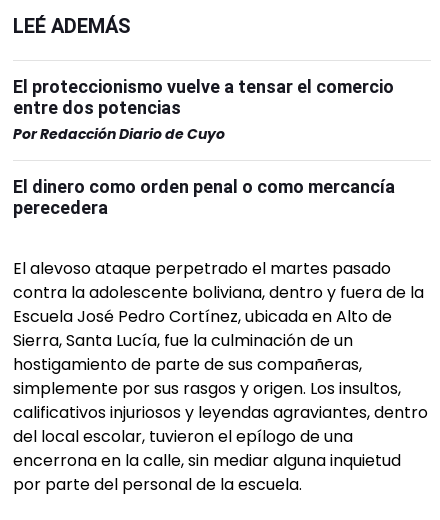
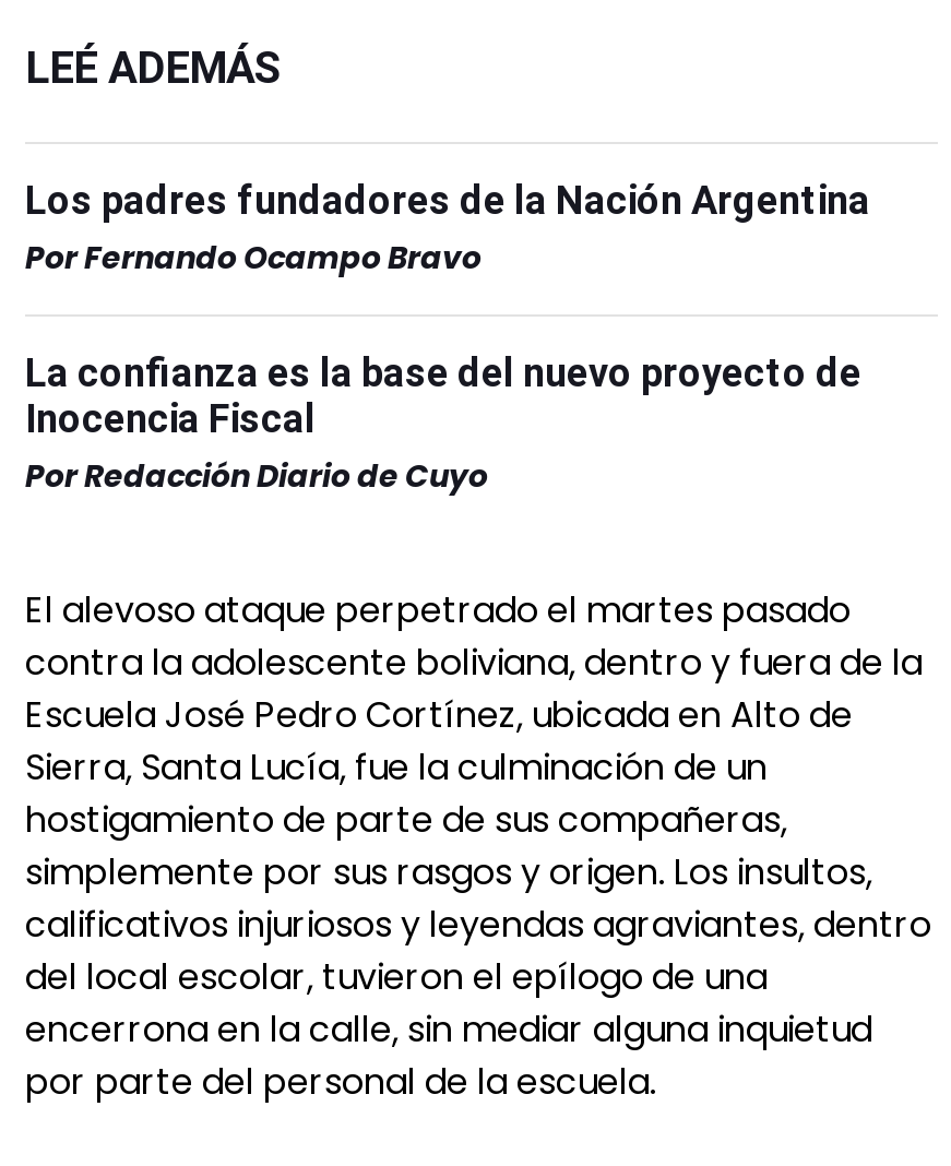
- El proteccionismo vuelve a tensar el comercio
- entre dos potencias
+ Los padres fundadores de la Nación Argentina
+ Por Fernando Ocampo Bravo
+ La confianza es la base del nuevo proyecto de
+ Inocencia Fiscal

moved down: Por Redacción Diario de Cuyo

- El dinero como orden penal o como mercancía
- perecedera
